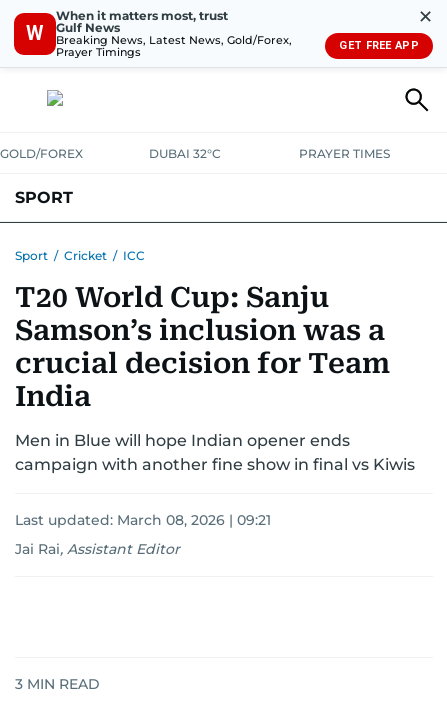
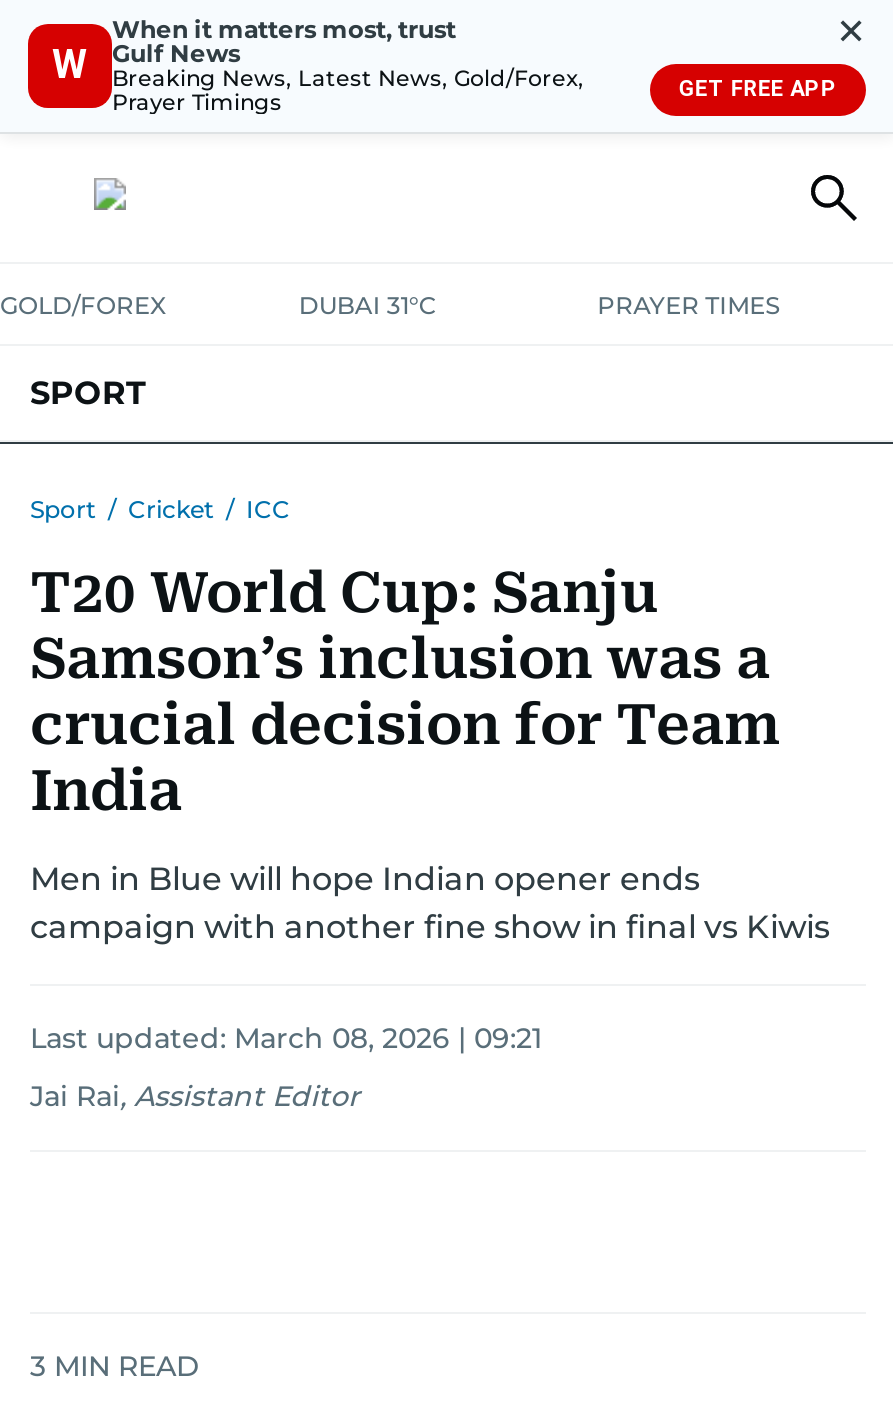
- DUBAI 32°C
+ DUBAI 31°C
